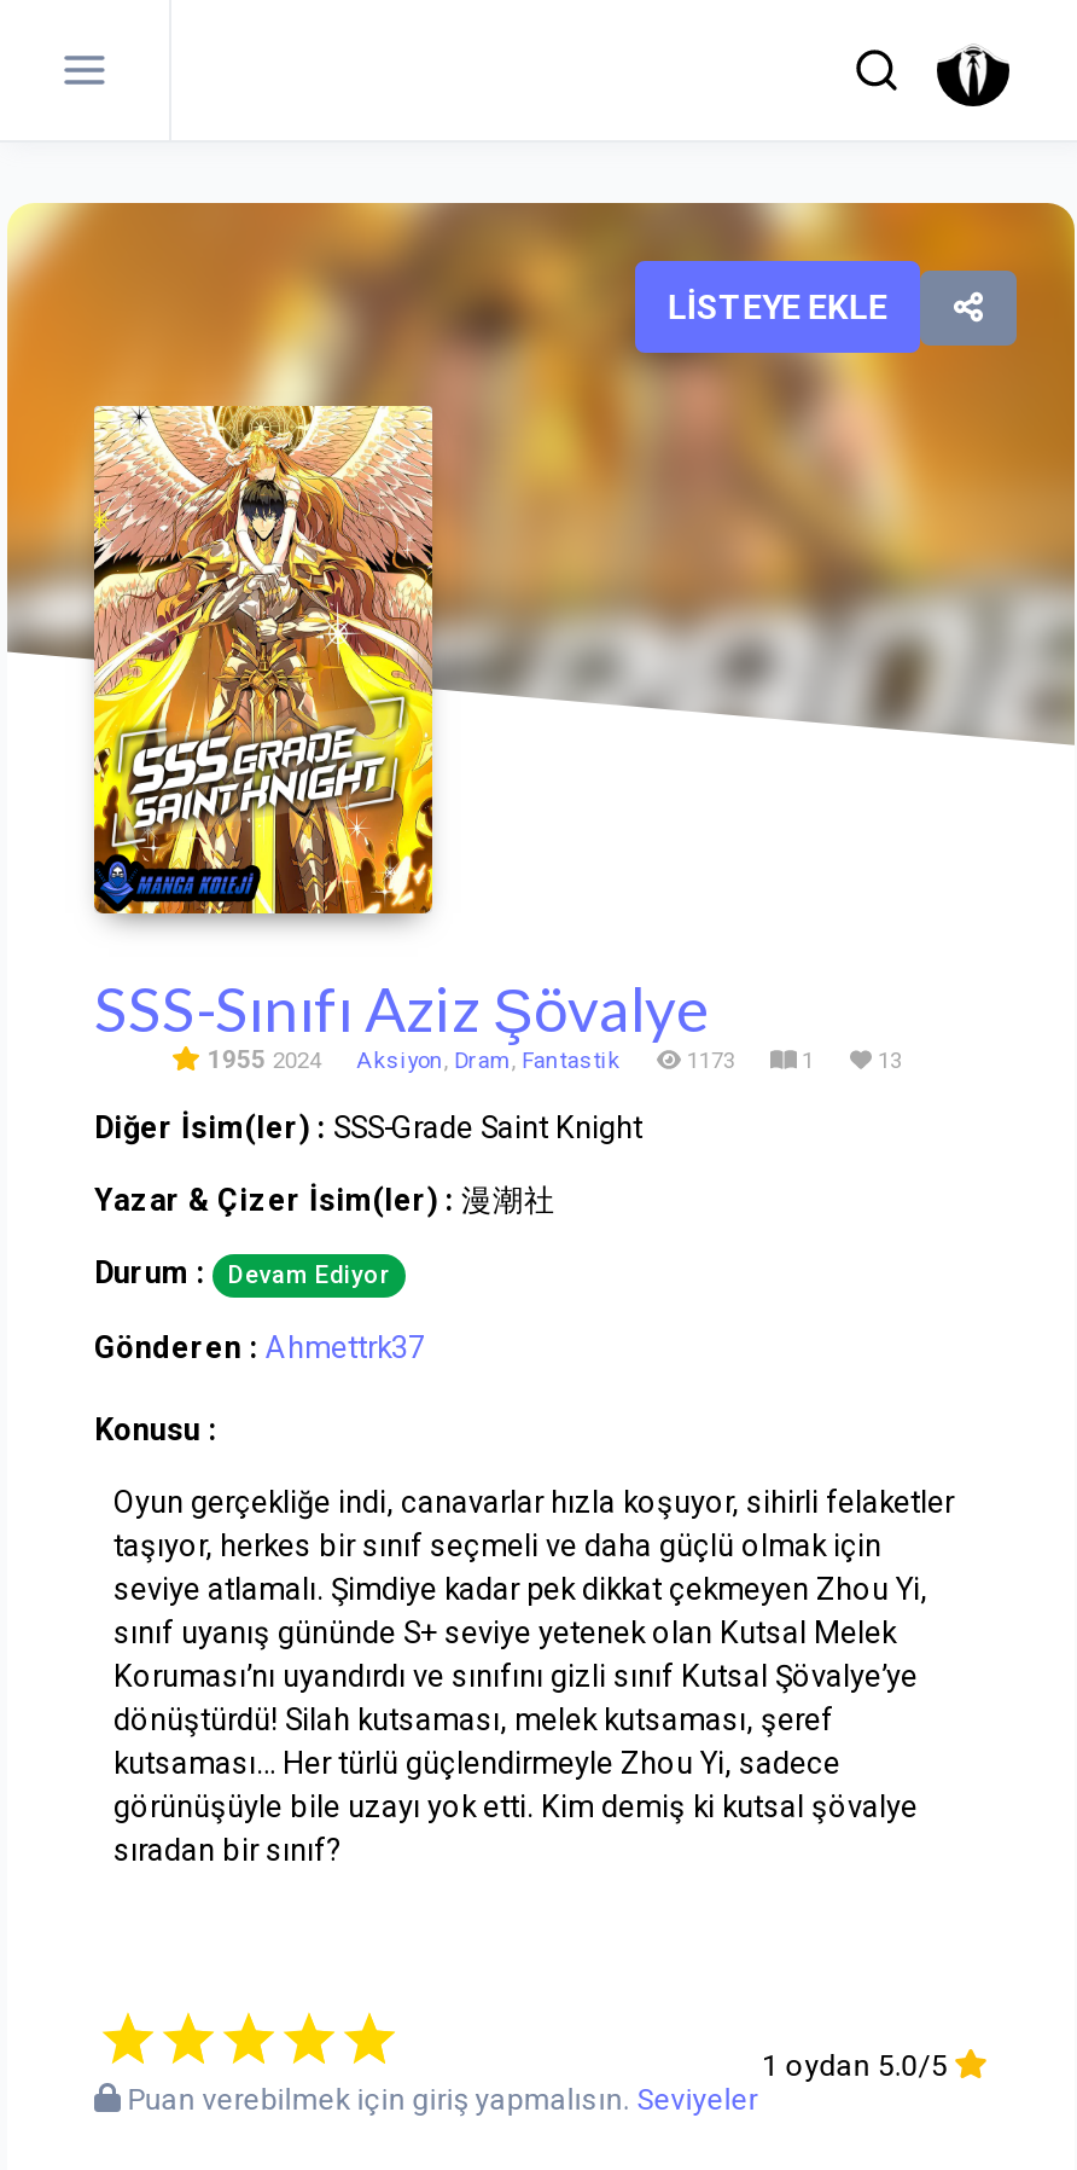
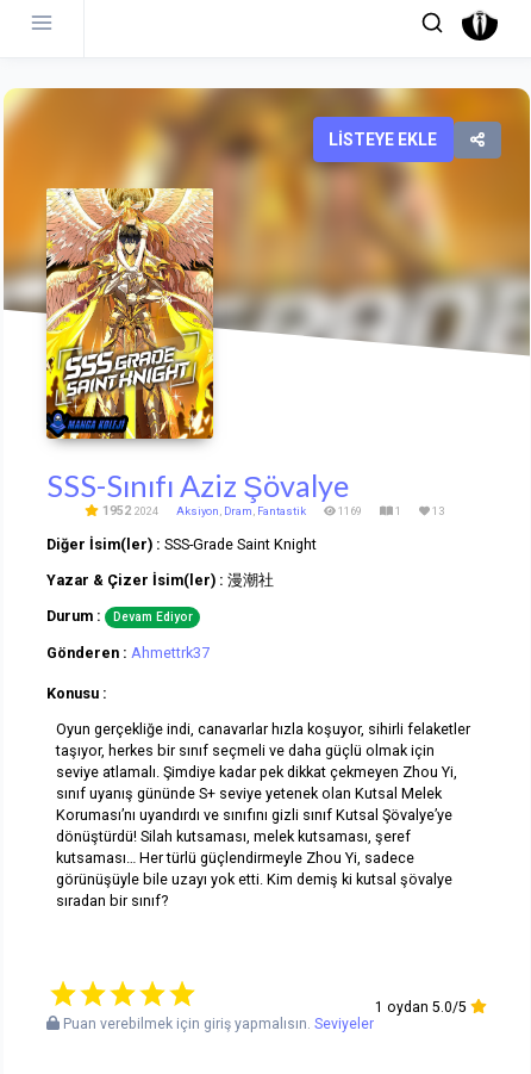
- 1955 2024 Aksiyon, Dram, Fantastik
+ 1952 2024 Aksiyon, Dram, Fantastik

- 1173
+ 1169
